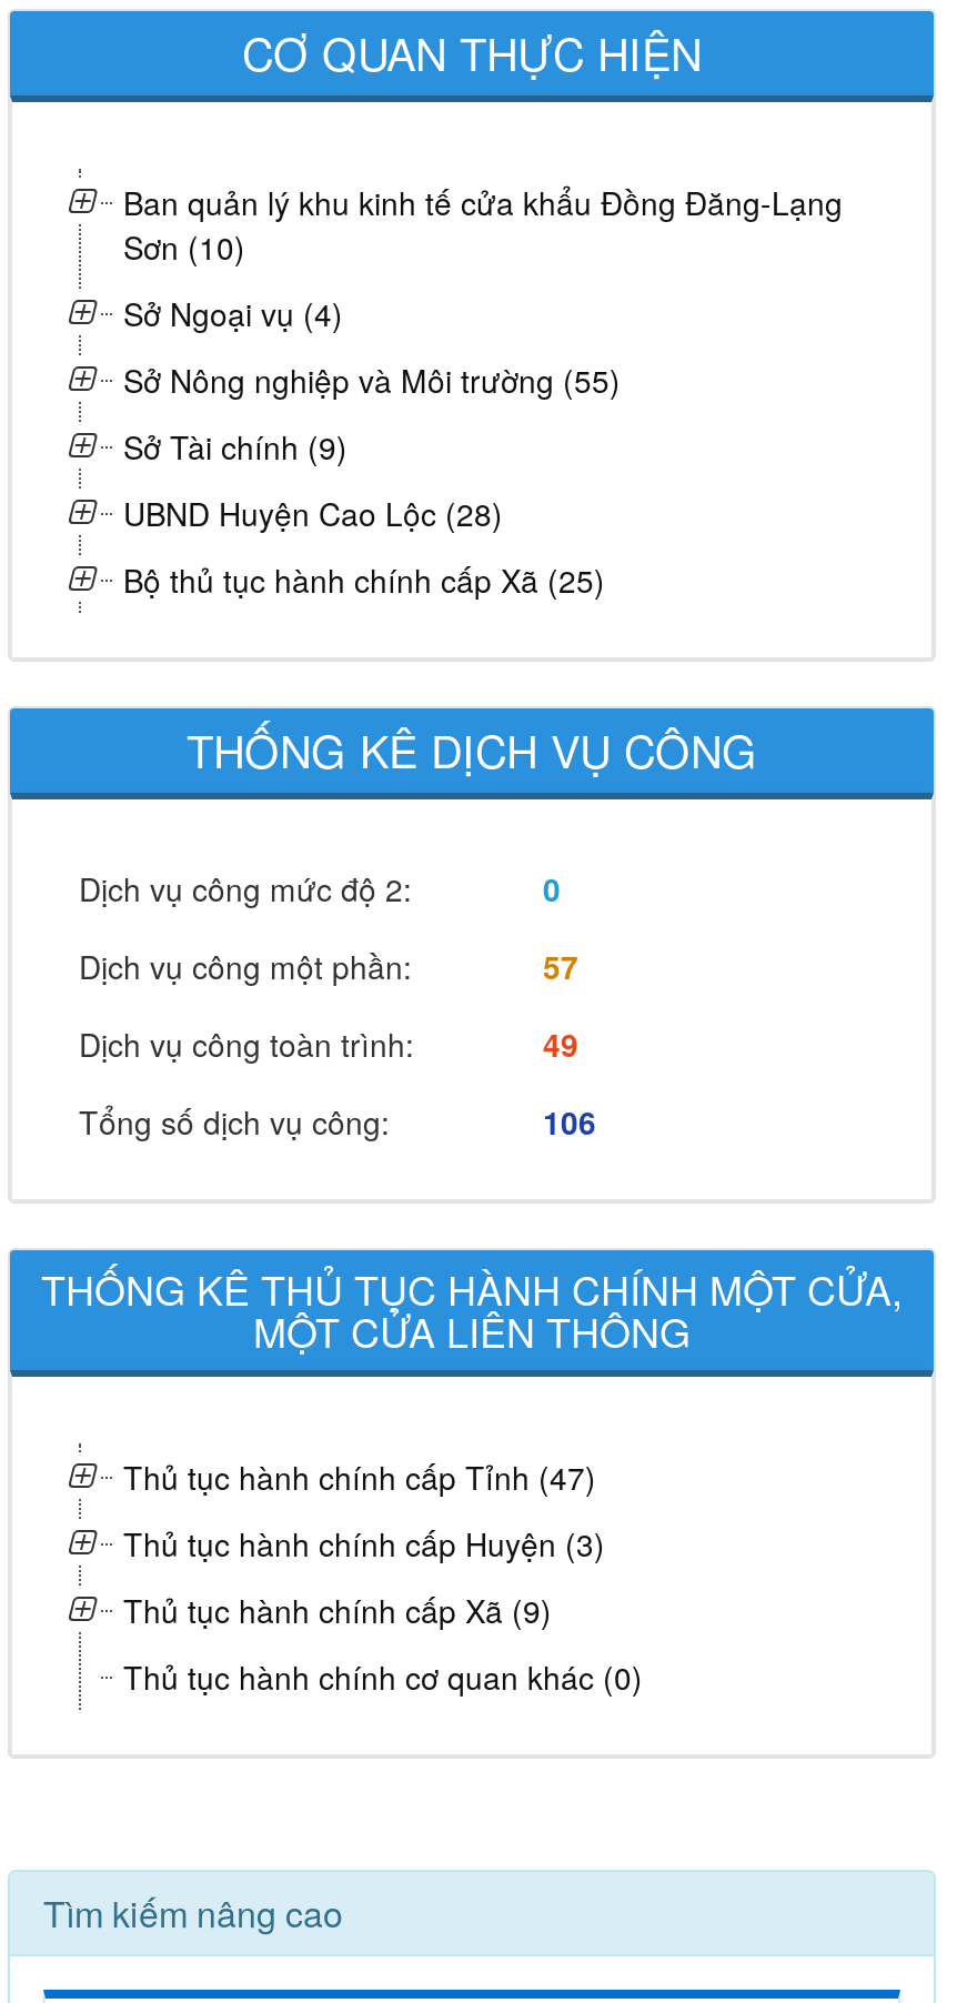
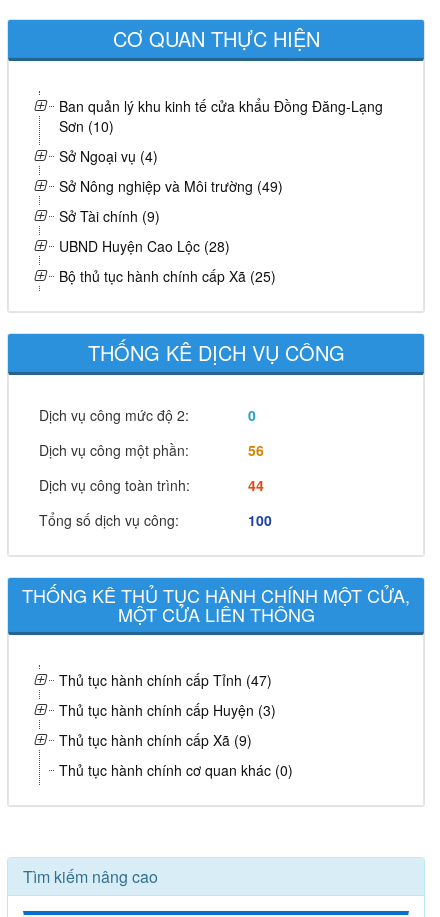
- Sở Nông nghiệp và Môi trường (55)
+ Sở Nông nghiệp và Môi trường (49)

- 57
+ 56

- 49
+ 44

- 106
+ 100
